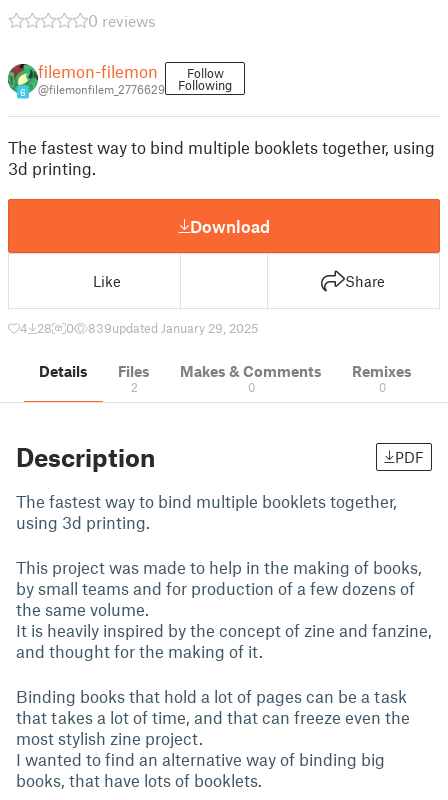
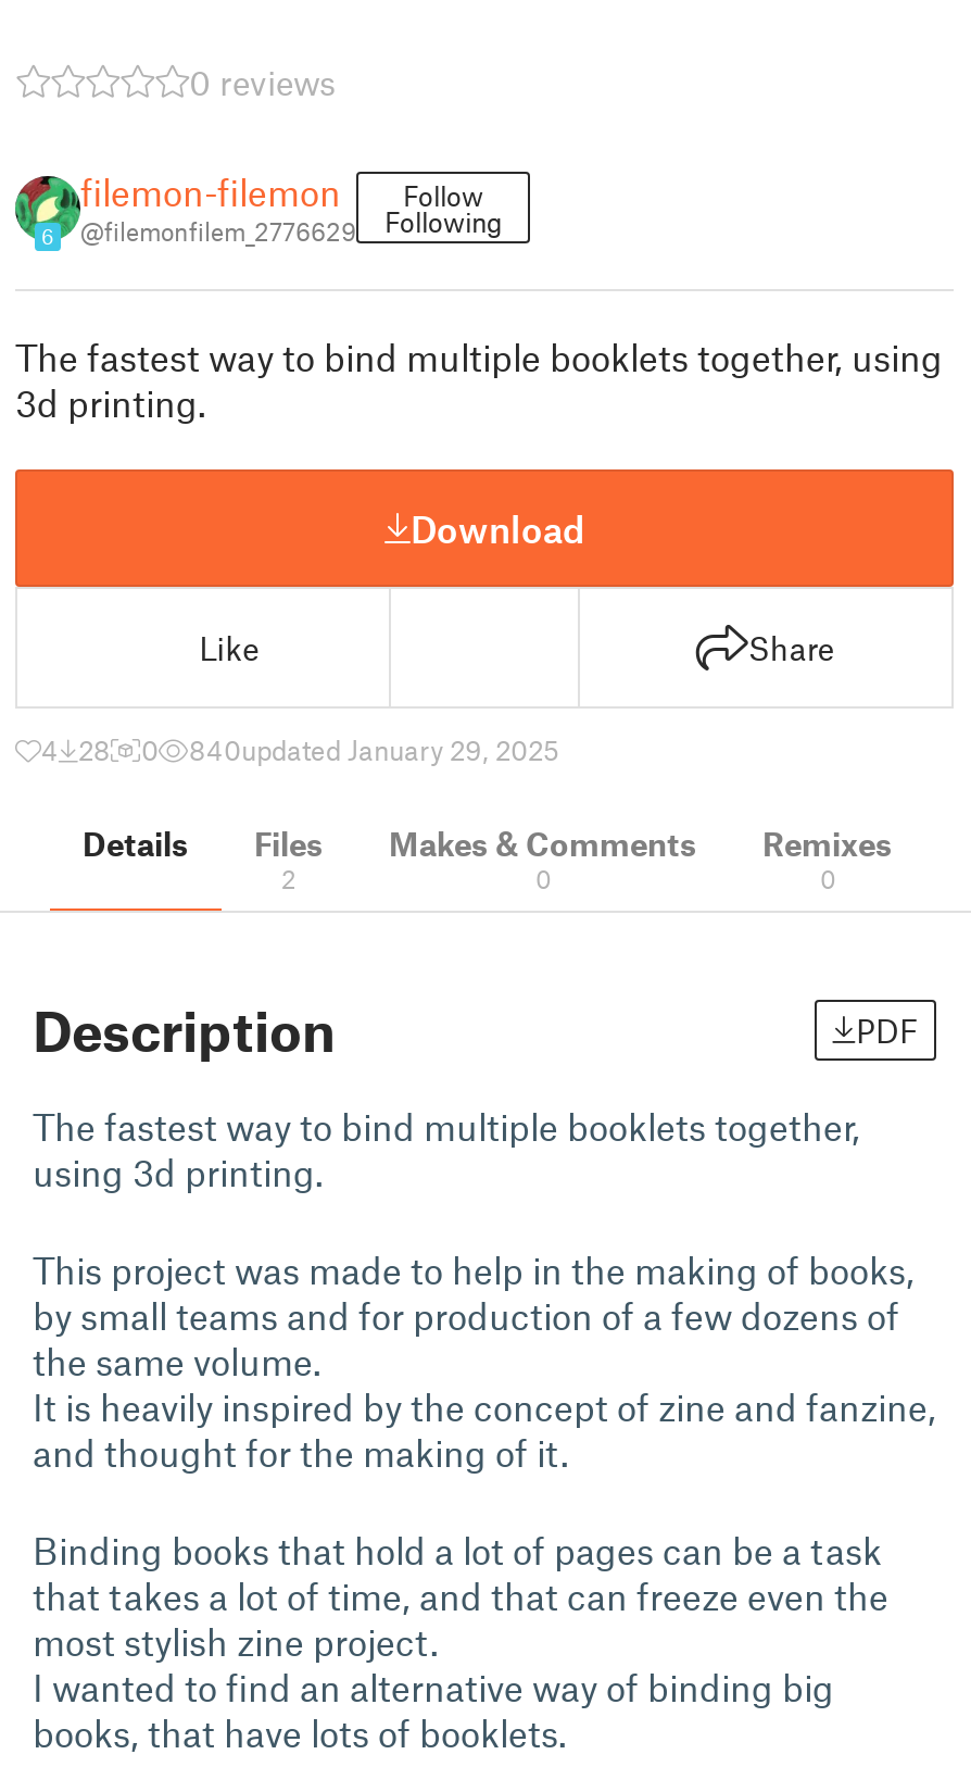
- 839updated January 29, 2025
+ 840updated January 29, 2025
